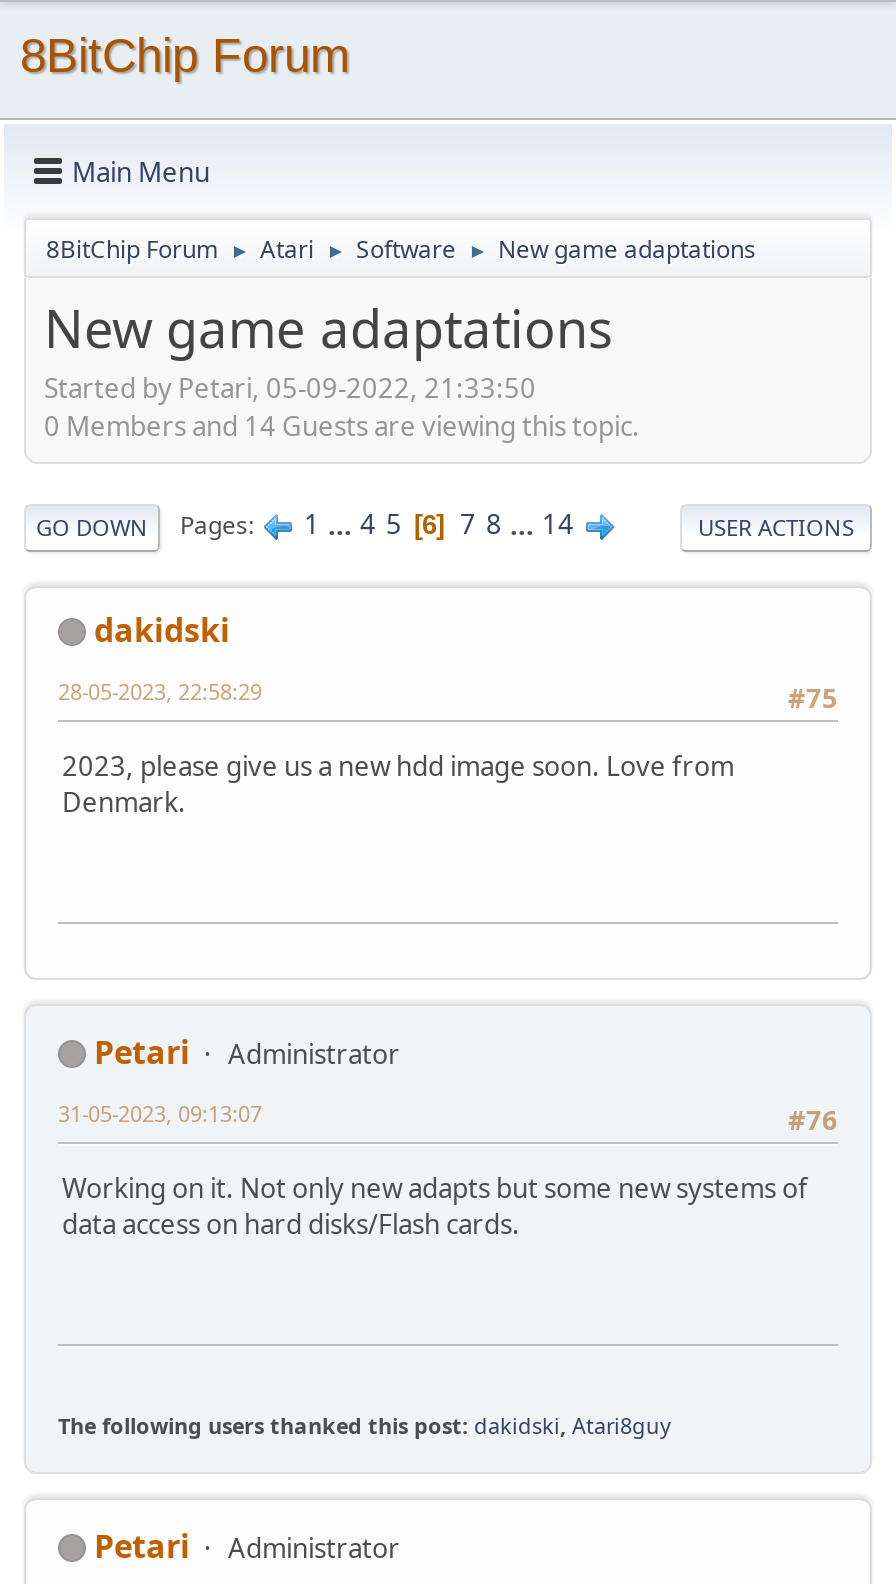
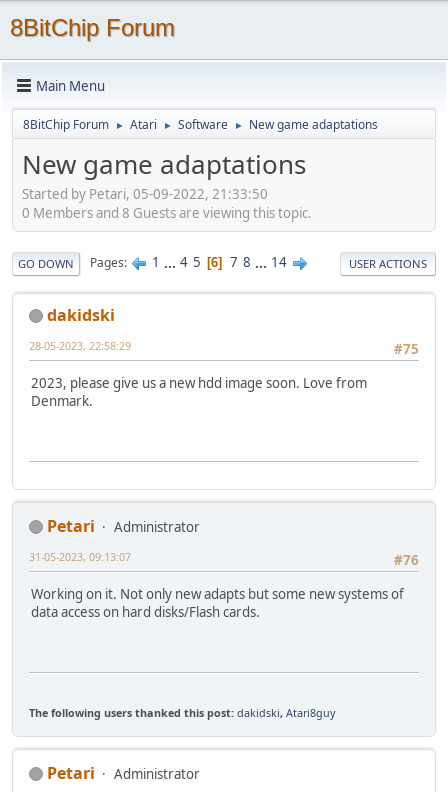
- 0 Members and 14 Guests are viewing this topic.
+ 0 Members and 8 Guests are viewing this topic.
